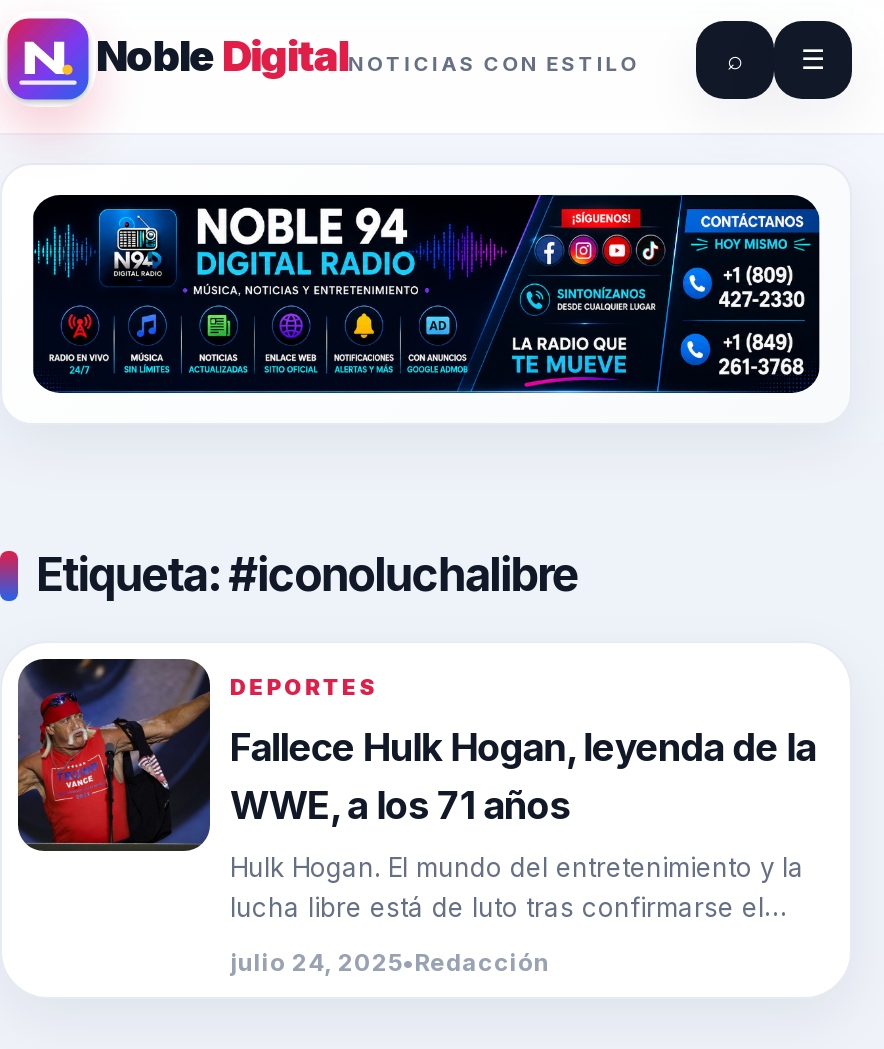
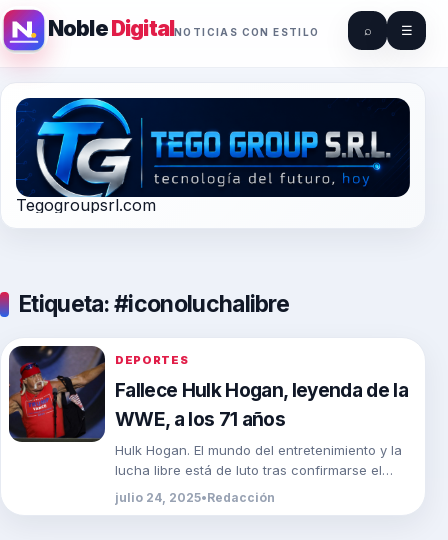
+ Tegogroupsrl.com

- [image]
+ [image]
